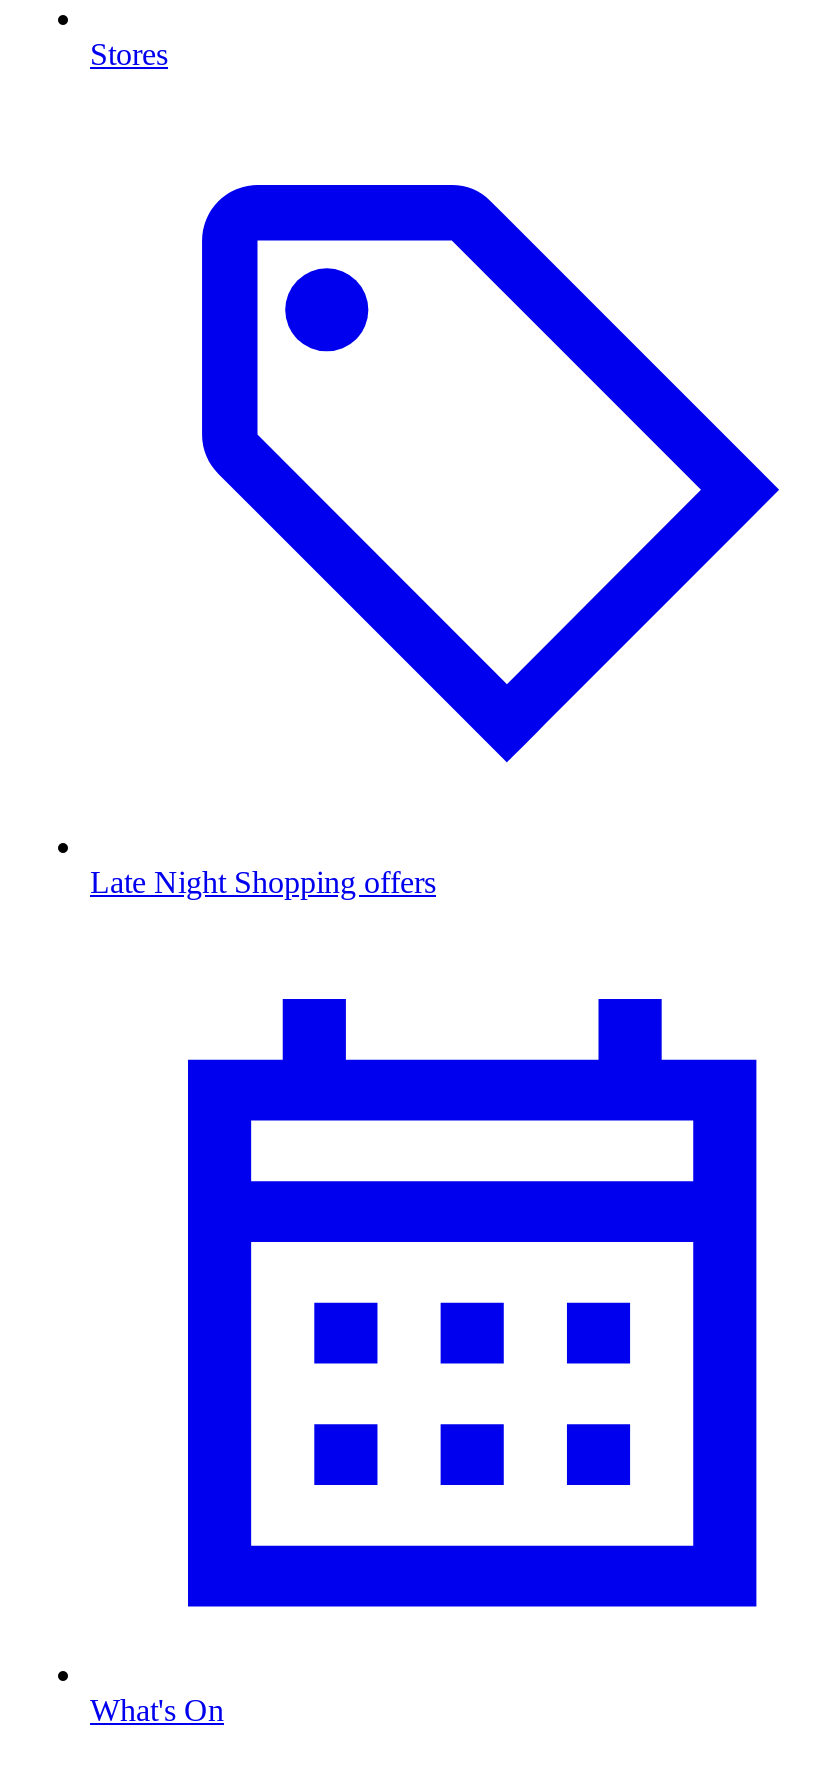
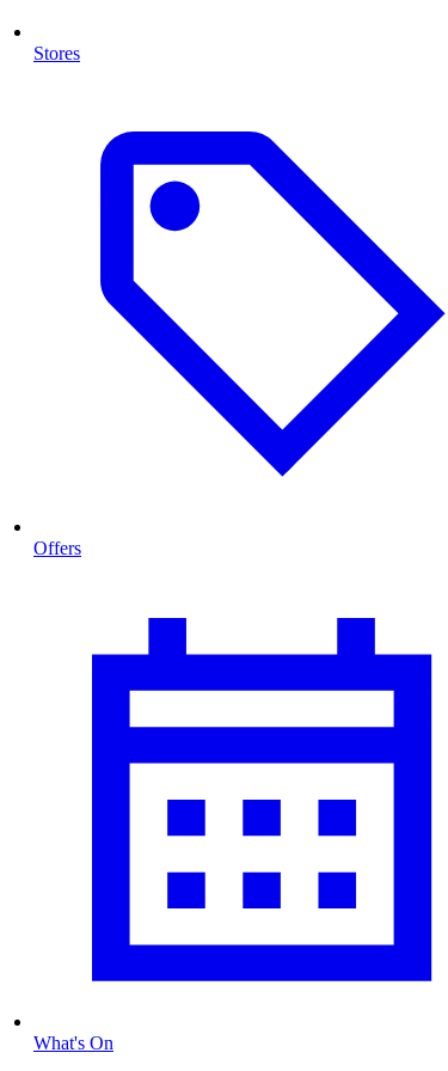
- Late Night Shopping offers
+ Offers
